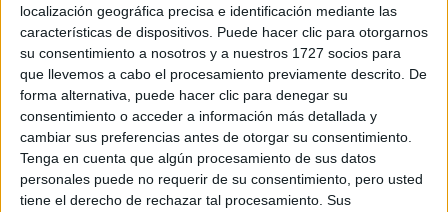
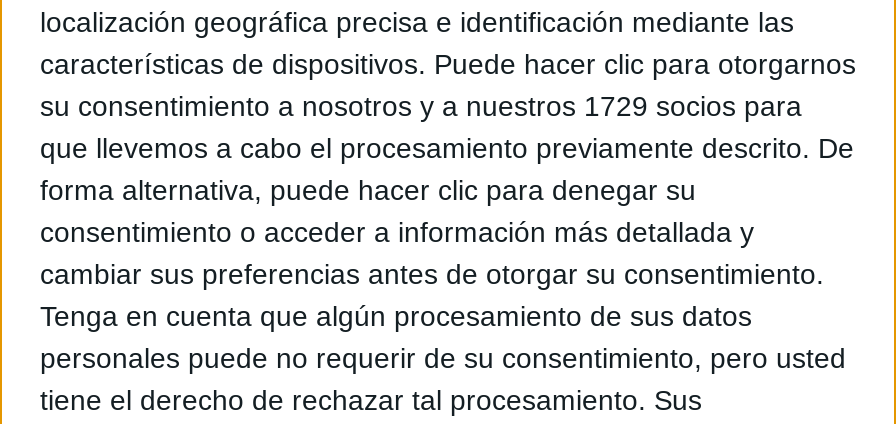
- su consentimiento a nosotros y a nuestros 1727 socios para
+ su consentimiento a nosotros y a nuestros 1729 socios para
